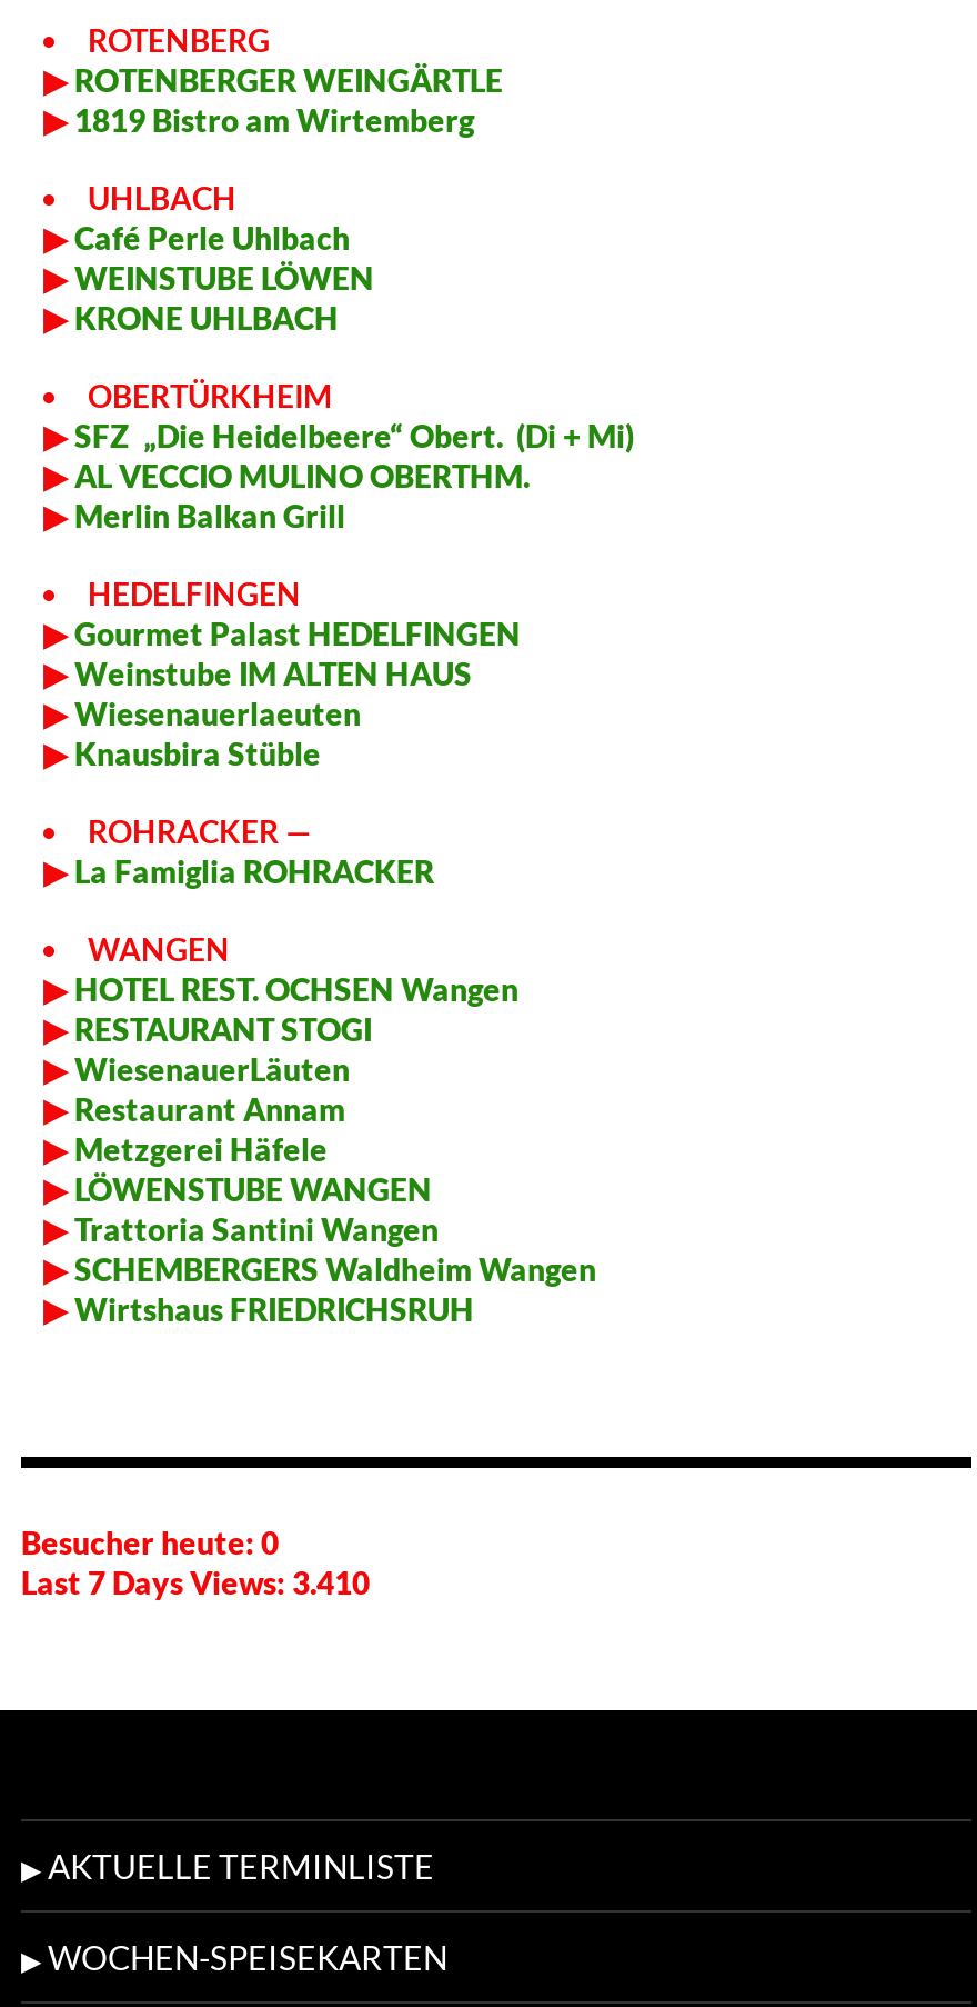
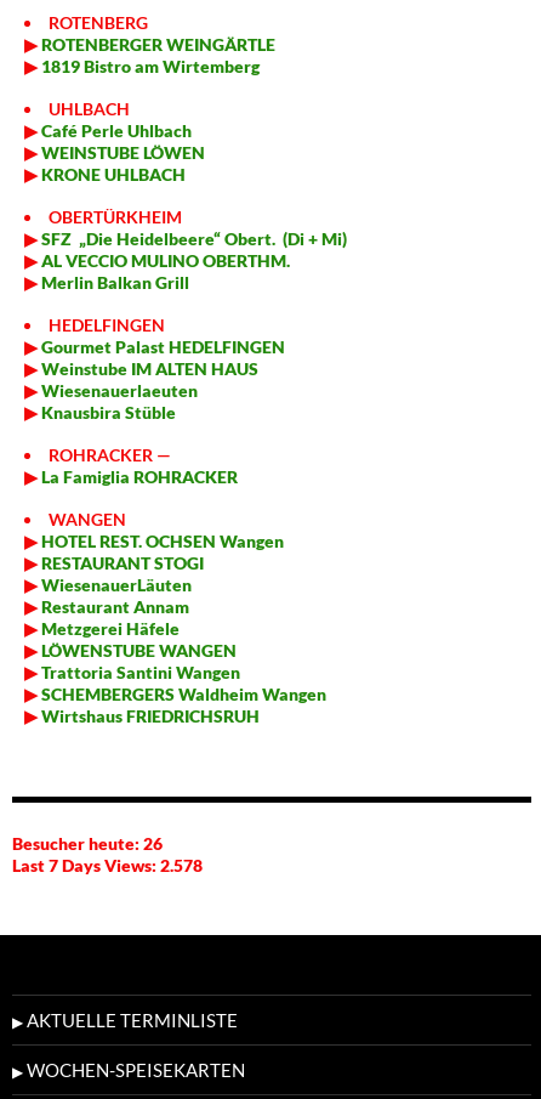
- Besucher heute: 0
+ Besucher heute: 26

- Last 7 Days Views: 3.410
+ Last 7 Days Views: 2.578
